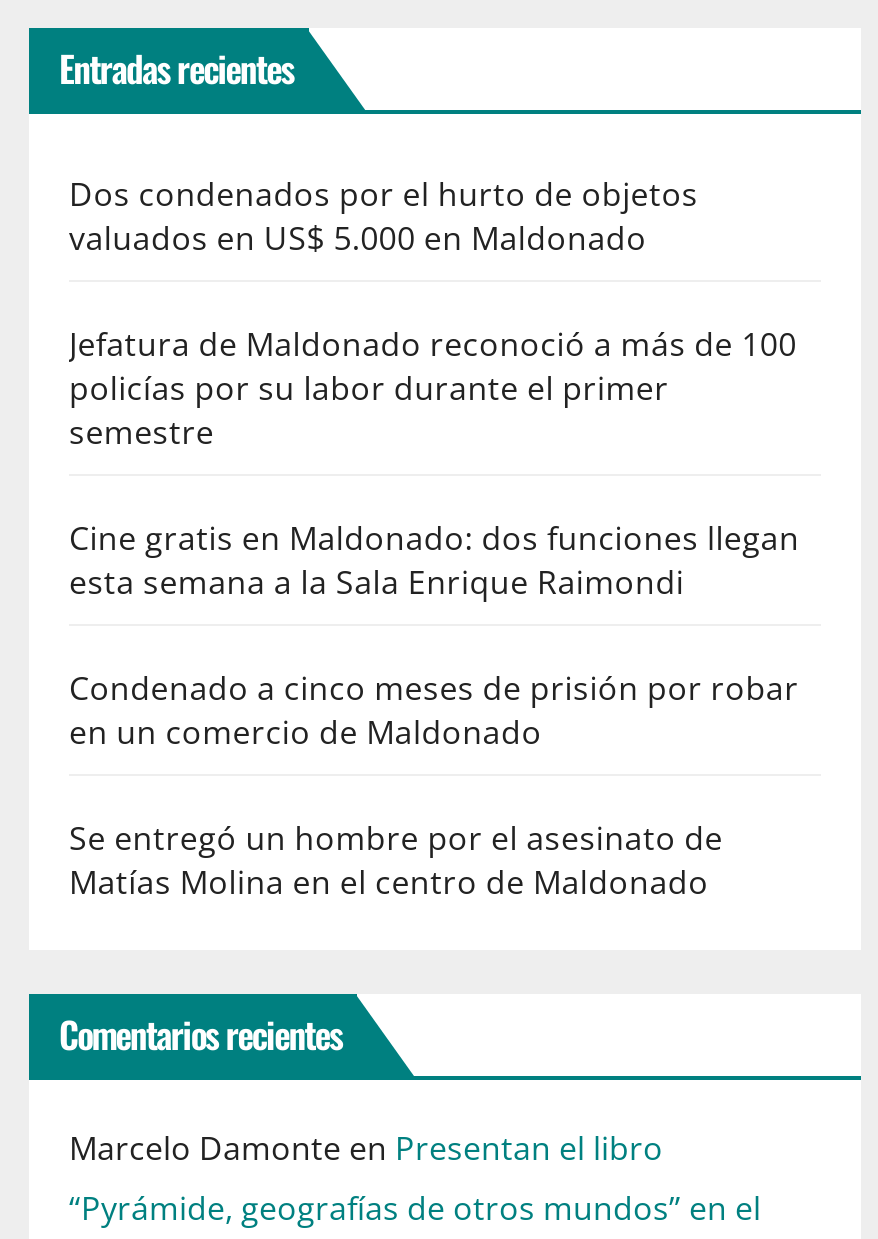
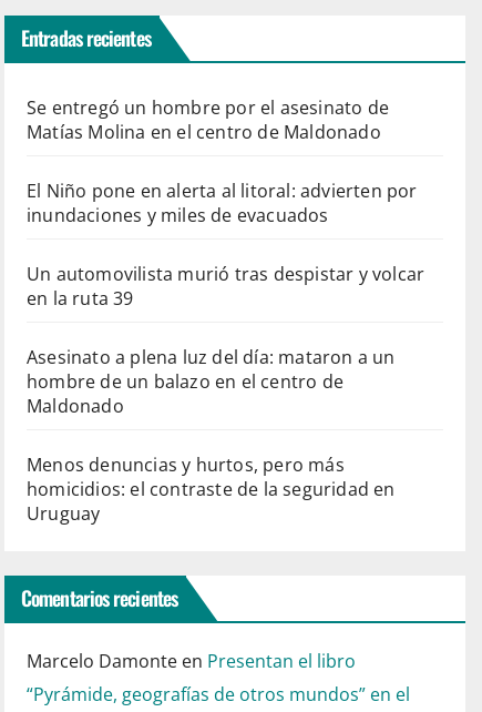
- Dos condenados por el hurto de objetos
- valuados en US$ 5.000 en Maldonado
- Jefatura de Maldonado reconoció a más de 100
- policías por su labor durante el primer
- semestre
- Cine gratis en Maldonado: dos funciones llegan
- esta semana a la Sala Enrique Raimondi
- Condenado a cinco meses de prisión por robar
- en un comercio de Maldonado

moved up: Se entregó un hombre por el asesinato de | Matías Molina en el centro de Maldonado

+ El Niño pone en alerta al litoral: advierten por
+ inundaciones y miles de evacuados
+ Un automovilista murió tras despistar y volcar
+ en la ruta 39
+ Asesinato a plena luz del día: mataron a un
+ hombre de un balazo en el centro de
+ Maldonado
+ Menos denuncias y hurtos, pero más
+ homicidios: el contraste de la seguridad en
+ Uruguay
